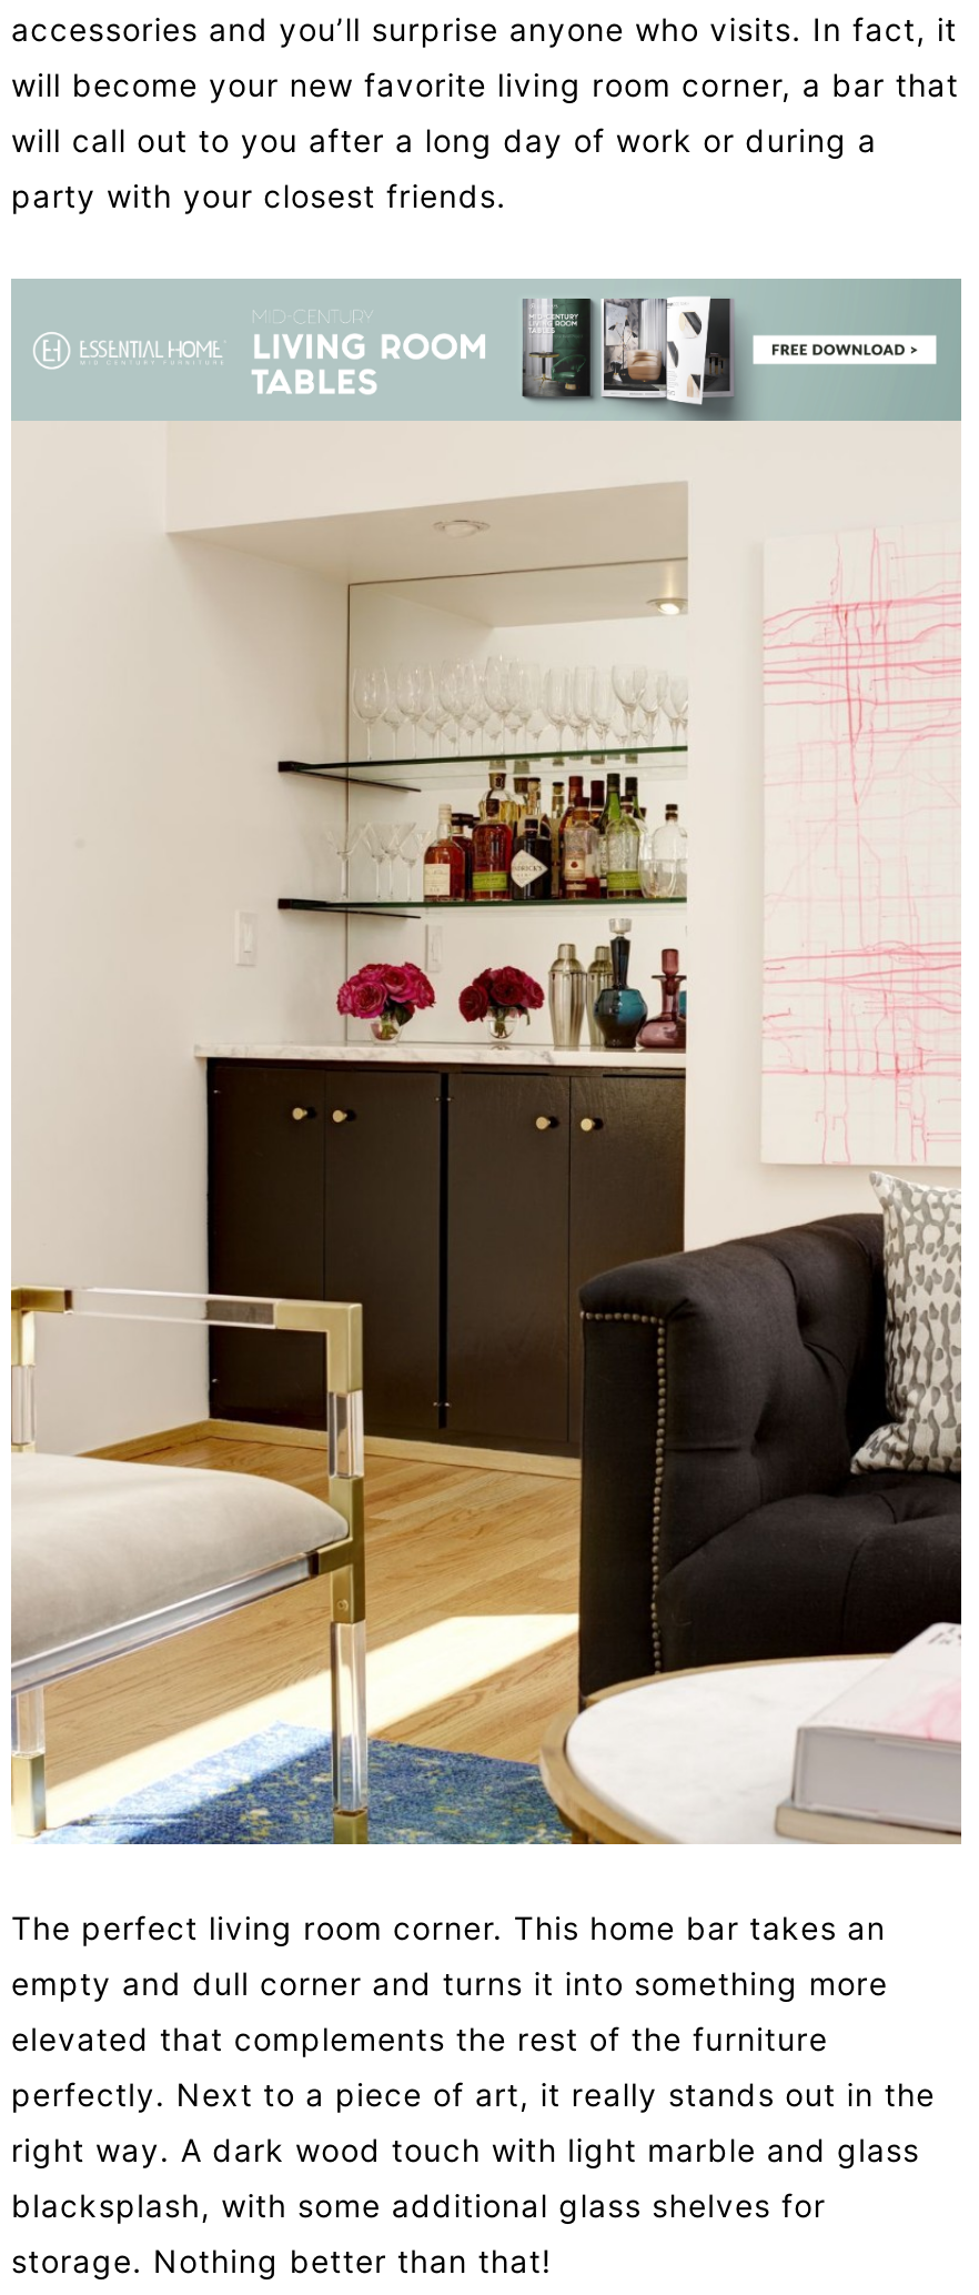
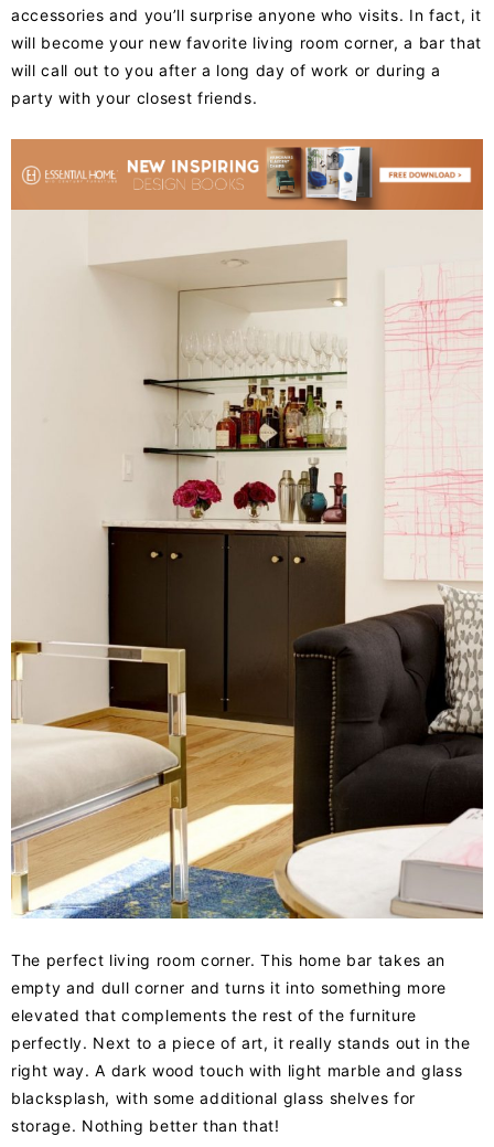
- [image]
+ [image]
